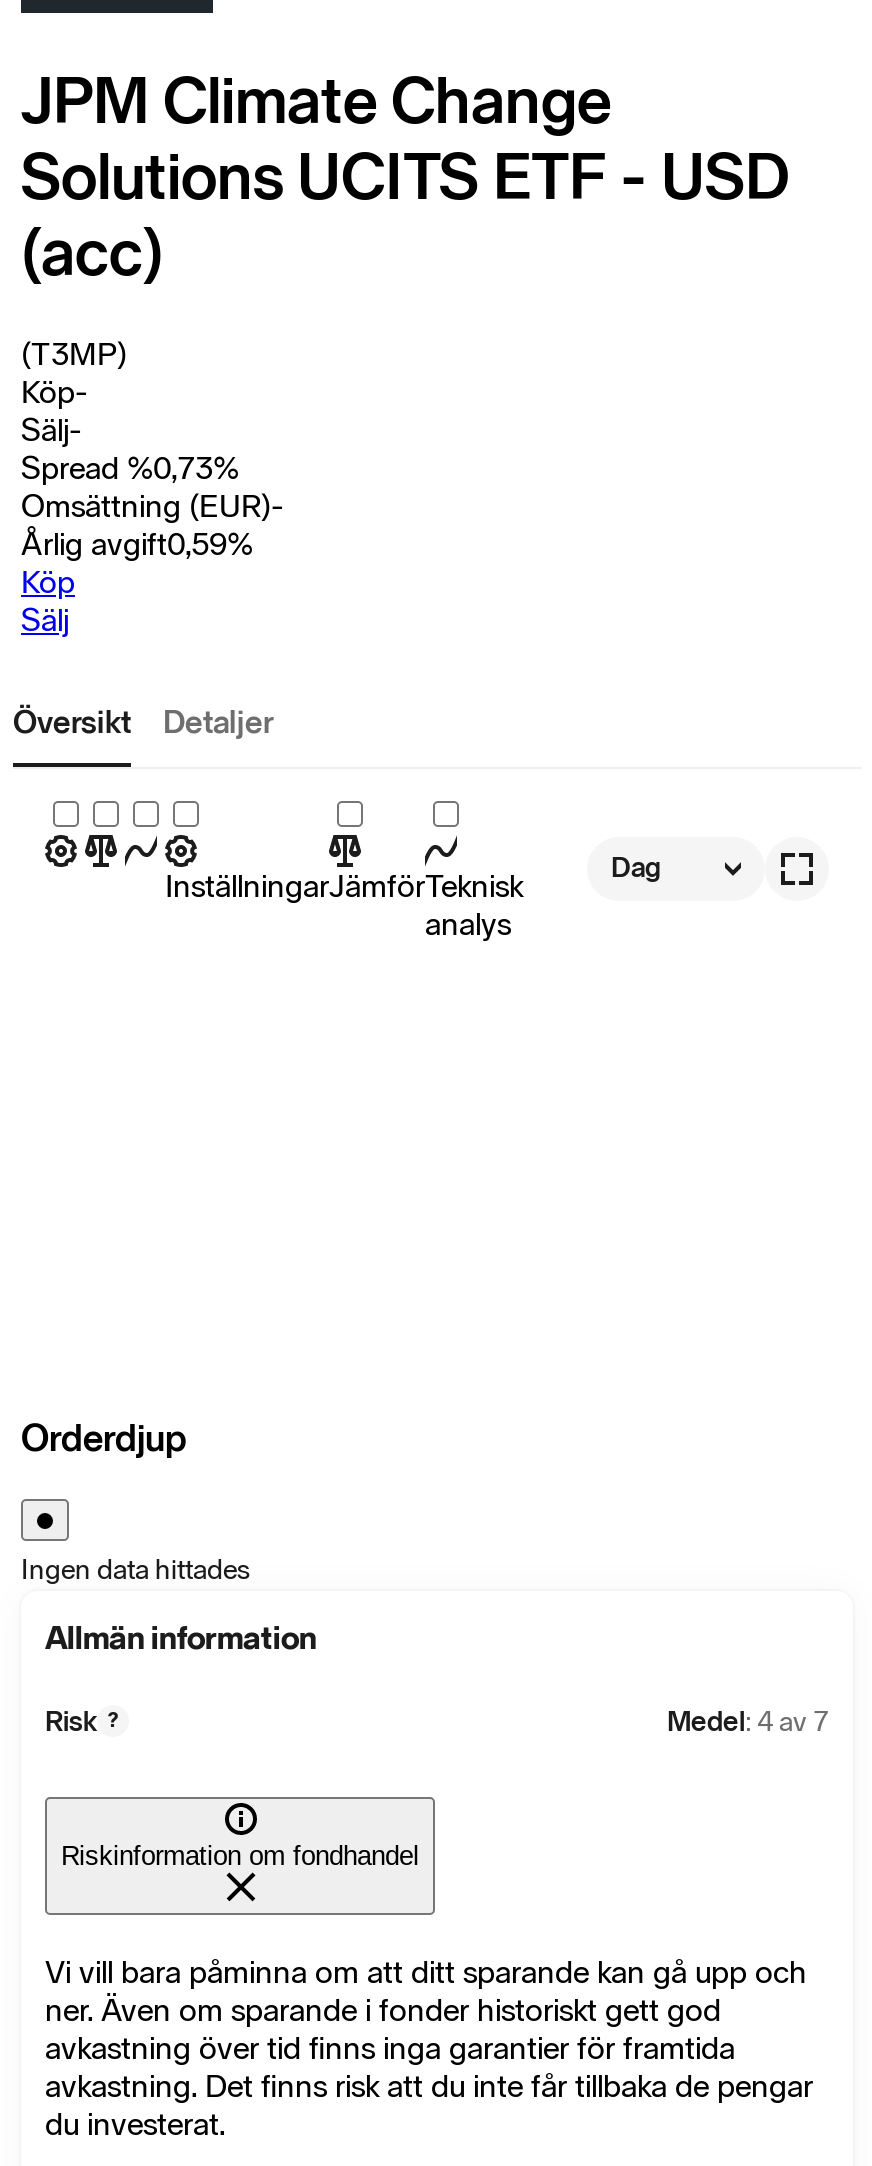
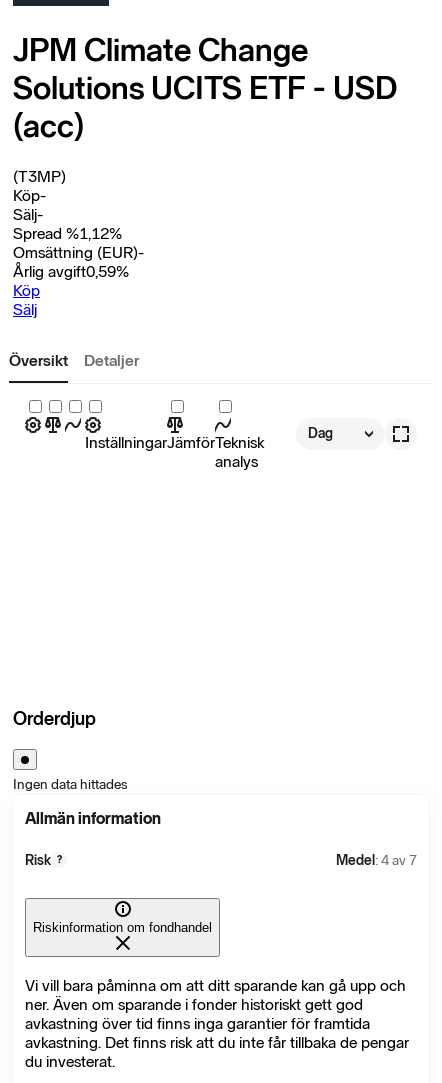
- Spread %0,73%
+ Spread %1,12%
